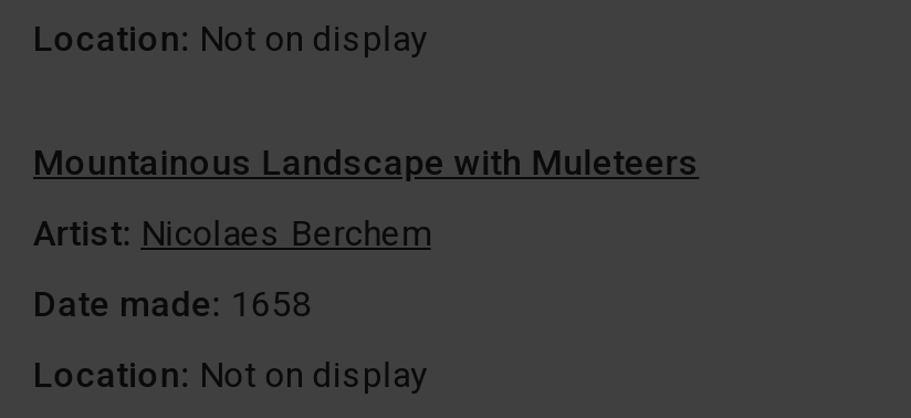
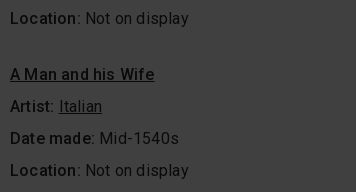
- Mountainous Landscape with Muleteers
+ A Man and his Wife

- Artist: Nicolaes Berchem
+ Artist: Italian

- Date made: 1658
+ Date made: Mid-1540s
